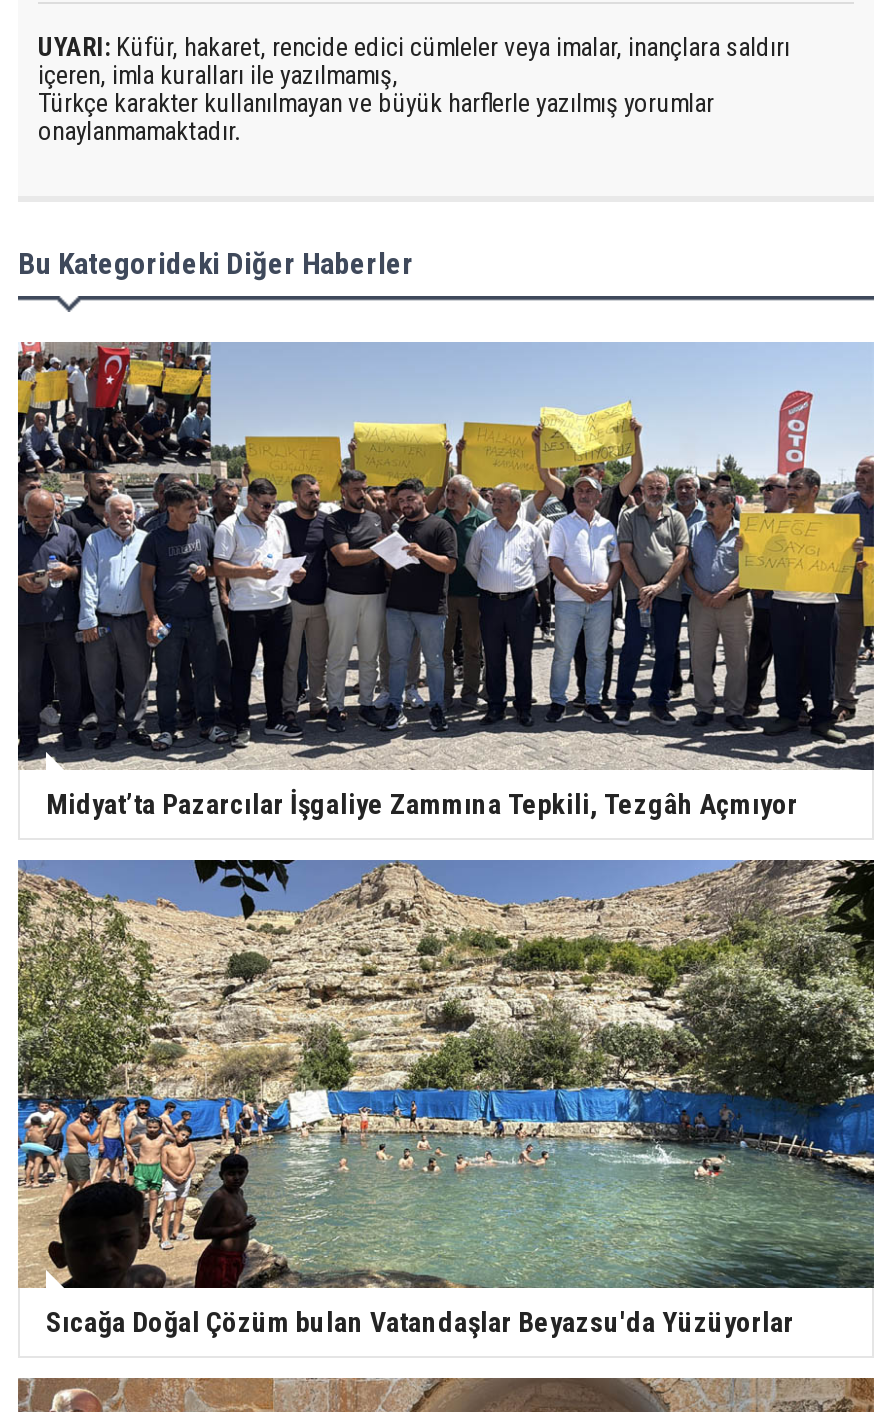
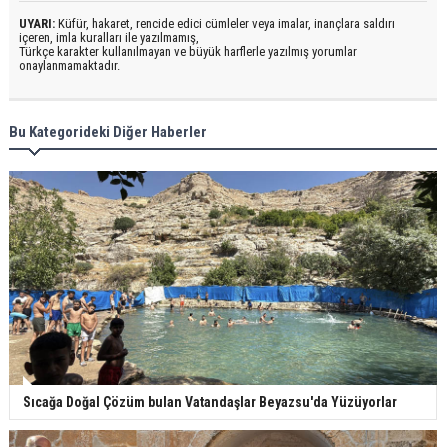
- [image]
- Midyat’ta Pazarcılar İşgaliye Zammına Tepkili, Tezgâh Açmıyor
